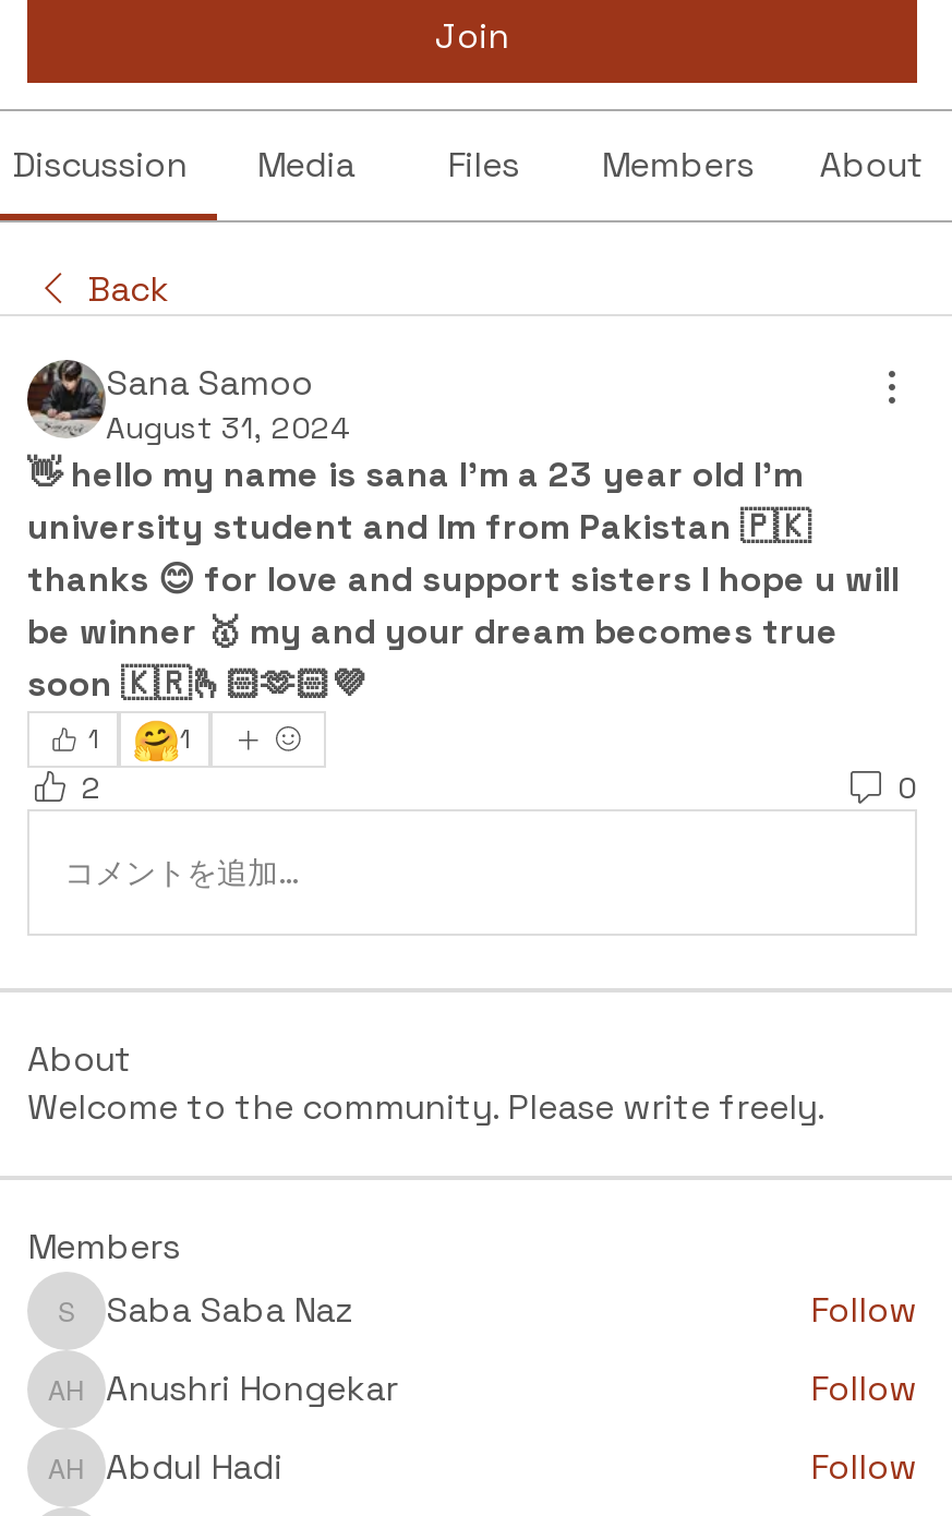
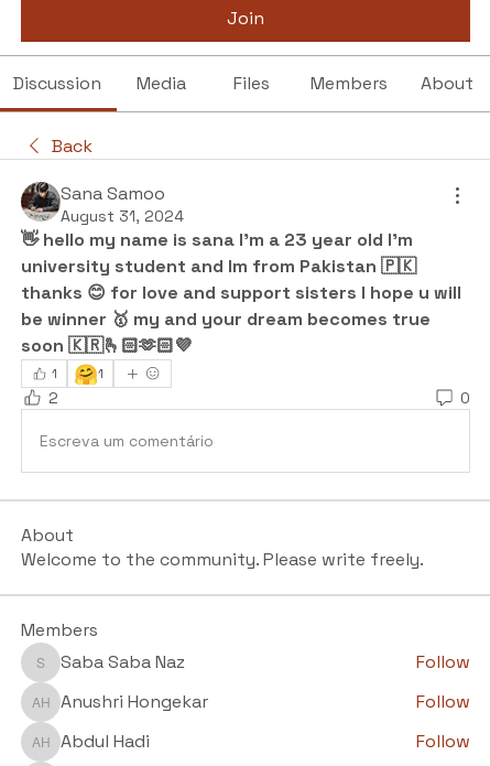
- コメントを追加…
+ Escreva um comentário
